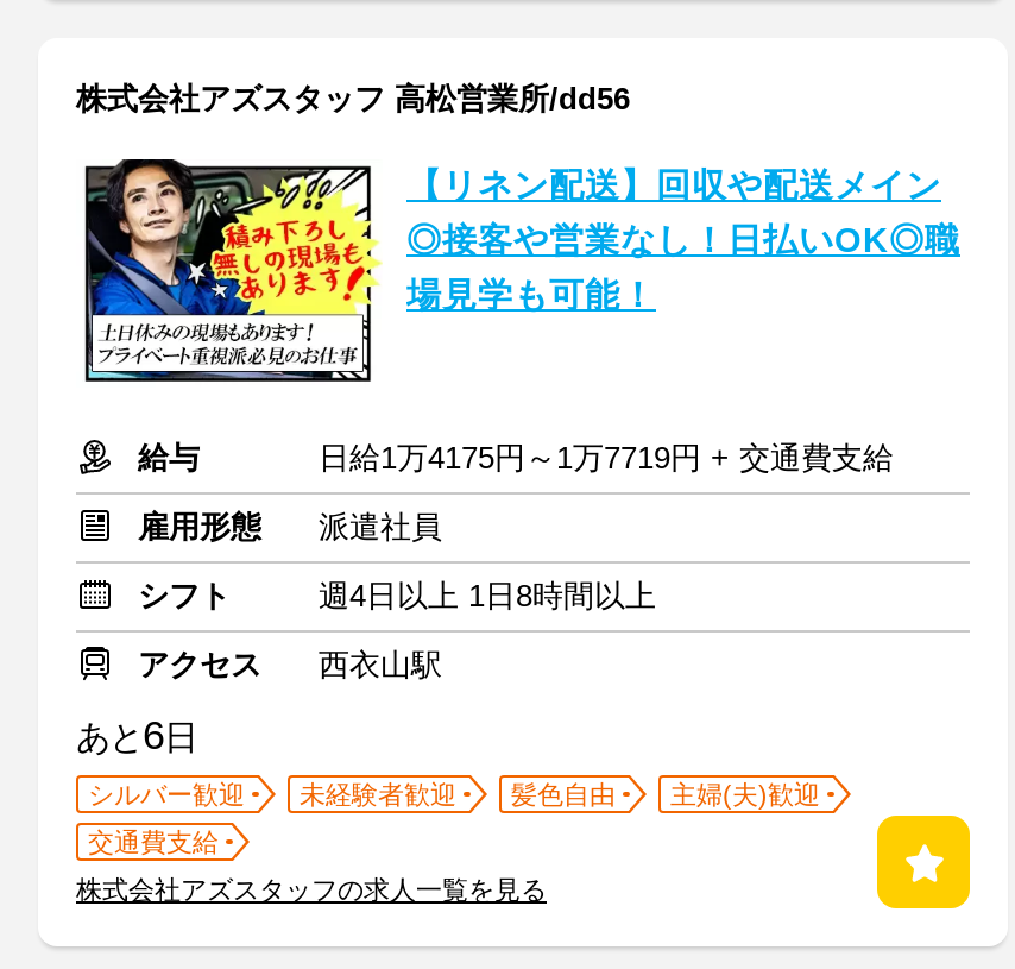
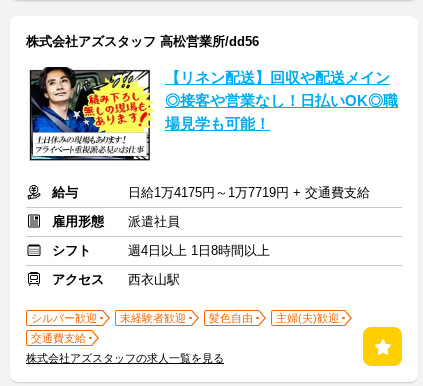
- あと6日
